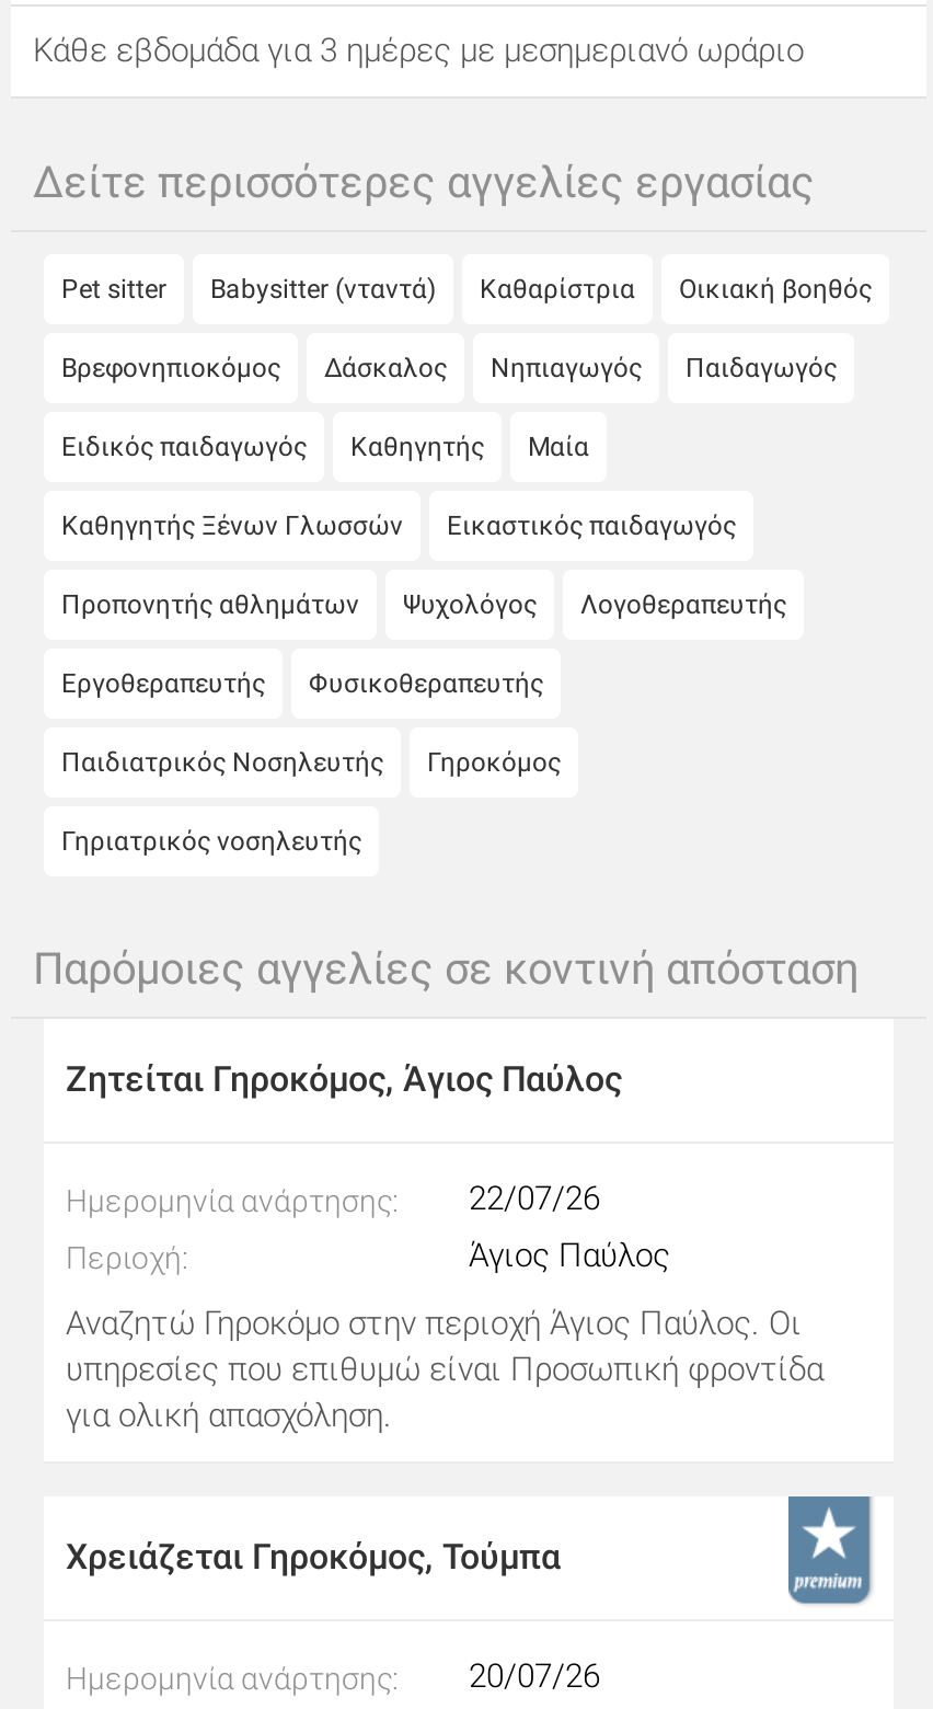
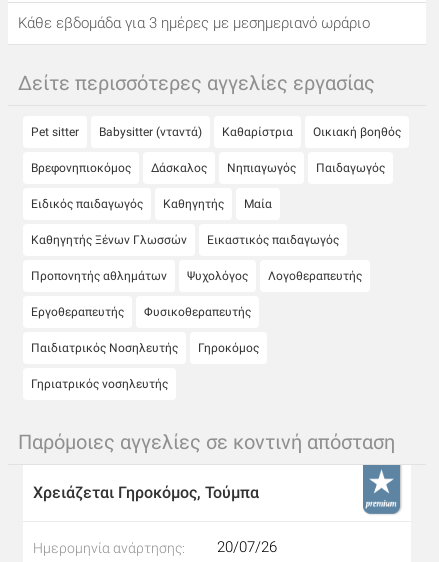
- Ζητείται Γηροκόμος, Άγιος Παύλος
- Ημερομηνία ανάρτησης:
- 22/07/26
- Περιοχή:
- Άγιος Παύλος
- Αναζητώ Γηροκόμο στην περιοχή Άγιος Παύλος. Οι
- υπηρεσίες που επιθυμώ είναι Προσωπική φροντίδα
- για ολική απασχόληση.
